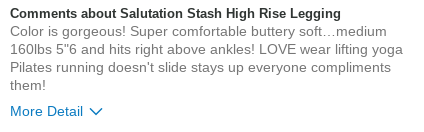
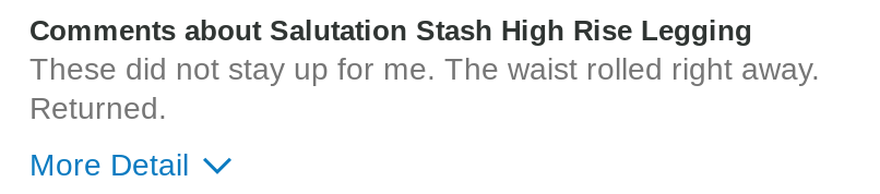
- Color is gorgeous! Super comfortable buttery soft…medium
- 160lbs 5"6 and hits right above ankles! LOVE wear lifting yoga
- Pilates running doesn't slide stays up everyone compliments
- them!
+ These did not stay up for me. The waist rolled right away.
+ Returned.
